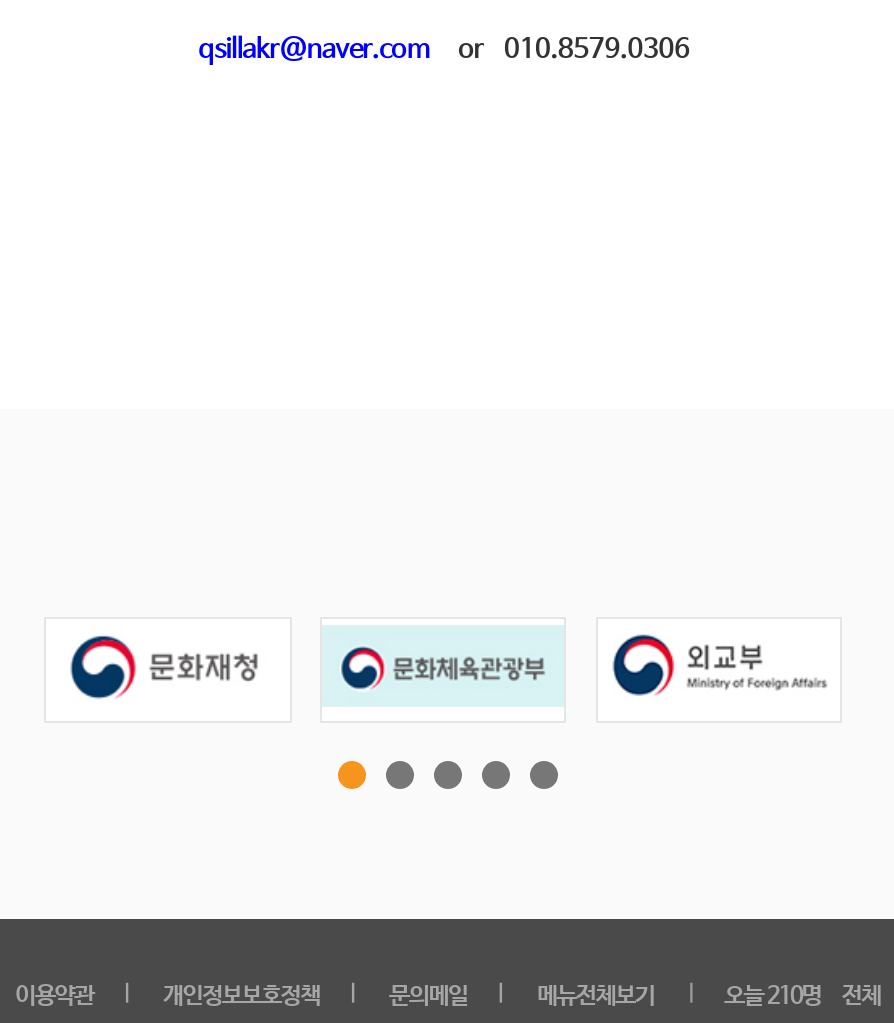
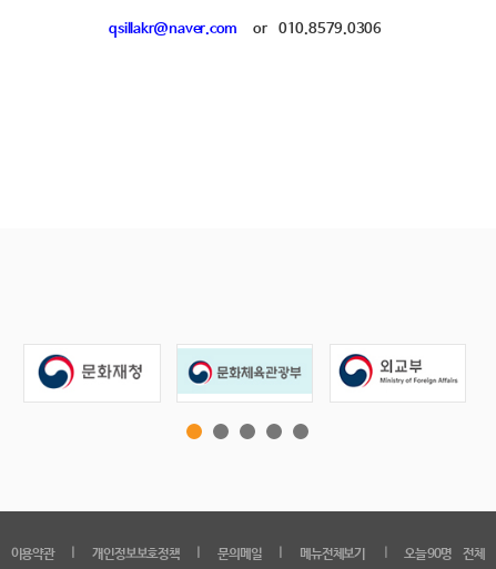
- 오늘 210명 전체
+ 오늘 90명 전체
